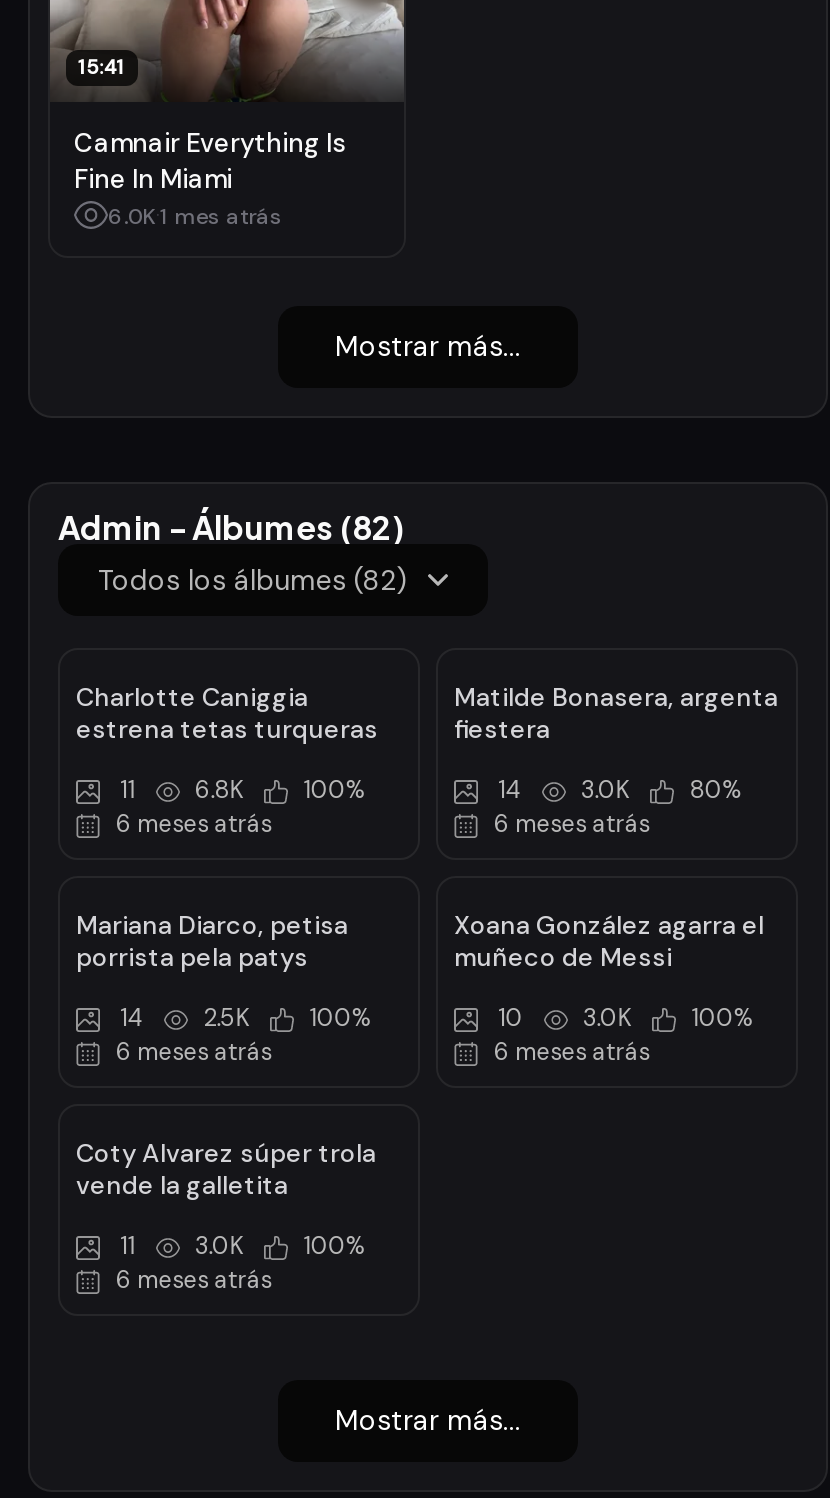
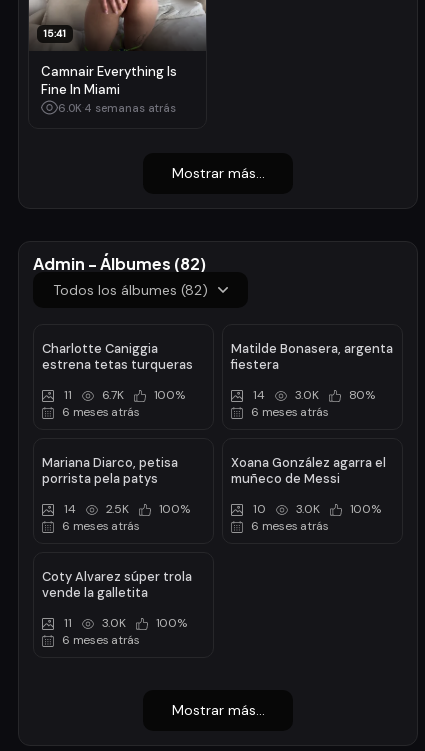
- 6.0K 1 mes atrás
+ 6.0K 4 semanas atrás

- 6.8K
+ 6.7K
